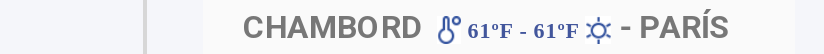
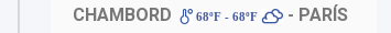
- CHAMBORD 61ºF - 61ºF - PARÍS
+ CHAMBORD 68ºF - 68ºF - PARÍS
